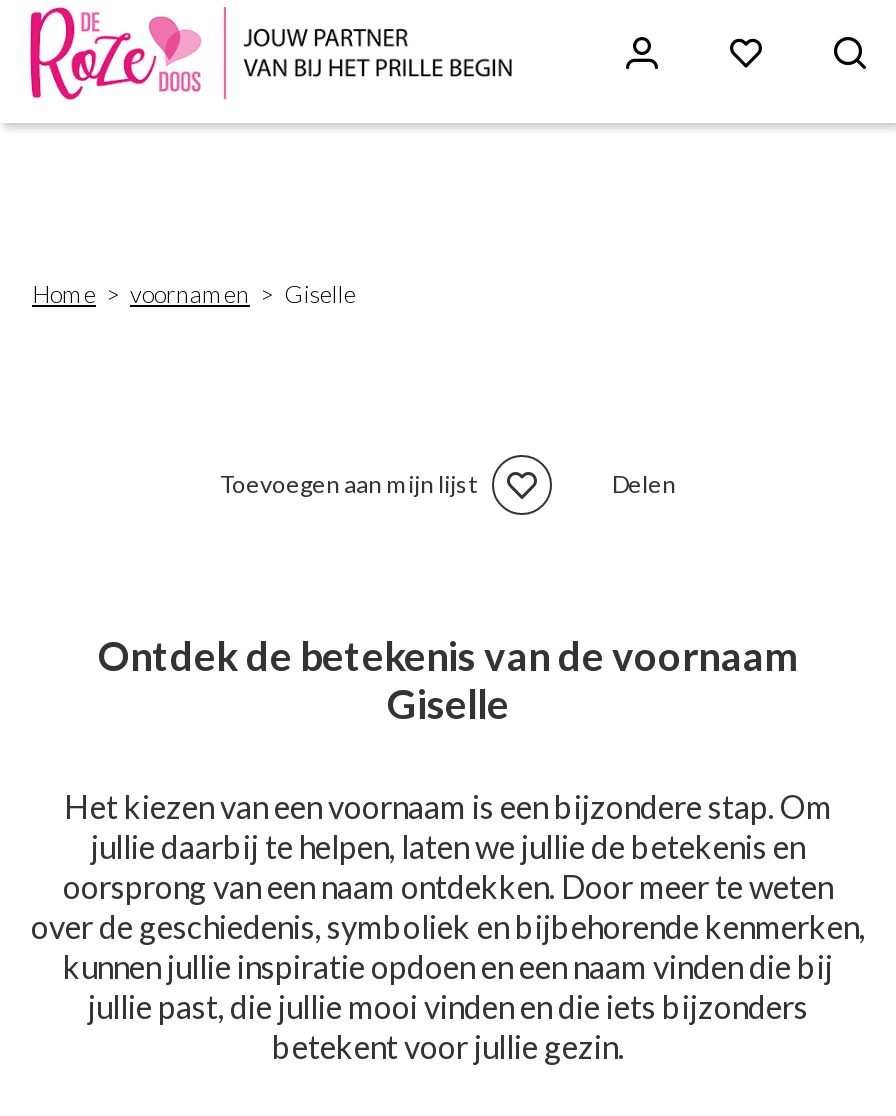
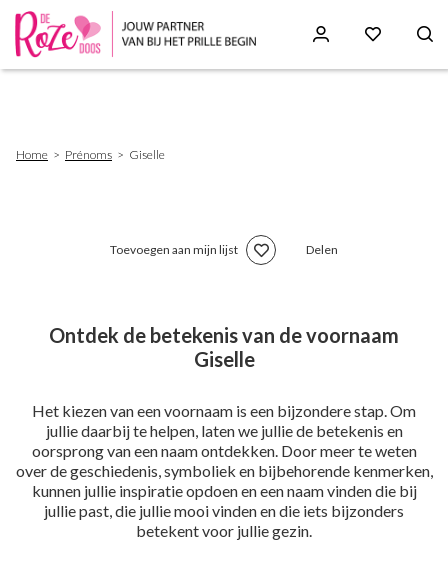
- voornamen
+ Prénoms
